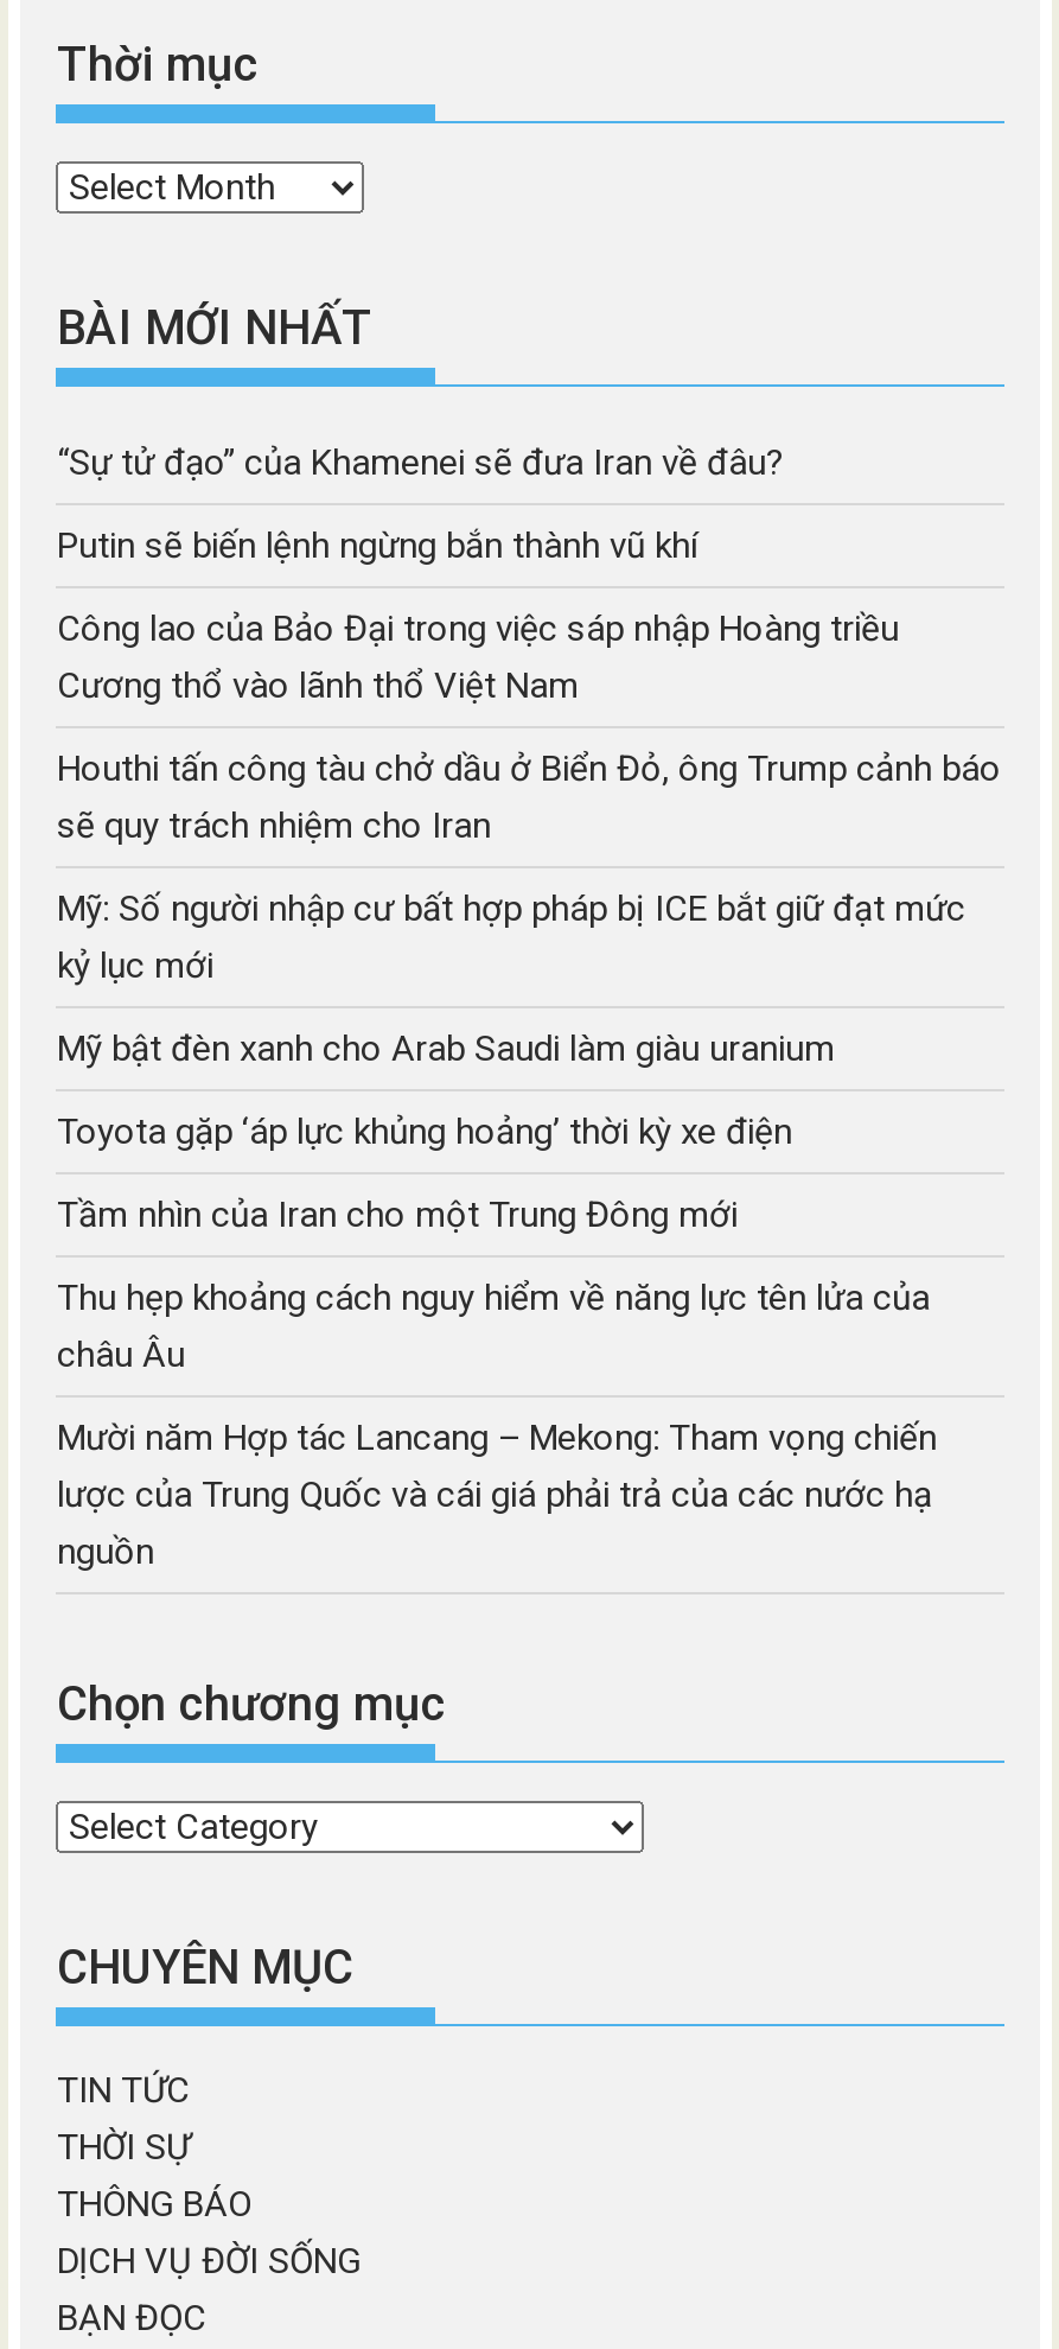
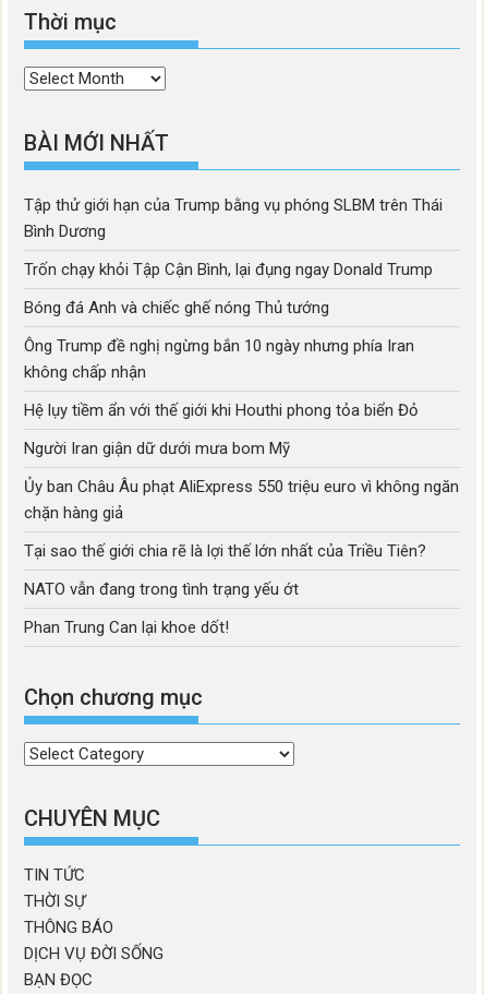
- “Sự tử đạo” của Khamenei sẽ đưa Iran về đâu?
+ Tập thử giới hạn của Trump bằng vụ phóng SLBM trên Thái
+ Bình Dương

- Putin sẽ biến lệnh ngừng bắn thành vũ khí
+ Trốn chạy khỏi Tập Cận Bình, lại đụng ngay Donald Trump

- Công lao của Bảo Đại trong việc sáp nhập Hoàng triều
- Cương thổ vào lãnh thổ Việt Nam
+ Bóng đá Anh và chiếc ghế nóng Thủ tướng

- Houthi tấn công tàu chở dầu ở Biển Đỏ, ông Trump cảnh báo
- sẽ quy trách nhiệm cho Iran
+ Ông Trump đề nghị ngừng bắn 10 ngày nhưng phía Iran
+ không chấp nhận

- Mỹ: Số người nhập cư bất hợp pháp bị ICE bắt giữ đạt mức
- kỷ lục mới
+ Hệ lụy tiềm ẩn với thế giới khi Houthi phong tỏa biển Đỏ

- Mỹ bật đèn xanh cho Arab Saudi làm giàu uranium
+ Người Iran giận dữ dưới mưa bom Mỹ

- Toyota gặp ‘áp lực khủng hoảng’ thời kỳ xe điện
+ Ủy ban Châu Âu phạt AliExpress 550 triệu euro vì không ngăn
+ chặn hàng giả

- Tầm nhìn của Iran cho một Trung Đông mới
+ Tại sao thế giới chia rẽ là lợi thế lớn nhất của Triều Tiên?

- Thu hẹp khoảng cách nguy hiểm về năng lực tên lửa của
- châu Âu
+ NATO vẫn đang trong tình trạng yếu ớt

- Mười năm Hợp tác Lancang – Mekong: Tham vọng chiến
- lược của Trung Quốc và cái giá phải trả của các nước hạ
- nguồn
+ Phan Trung Can lại khoe dốt!
